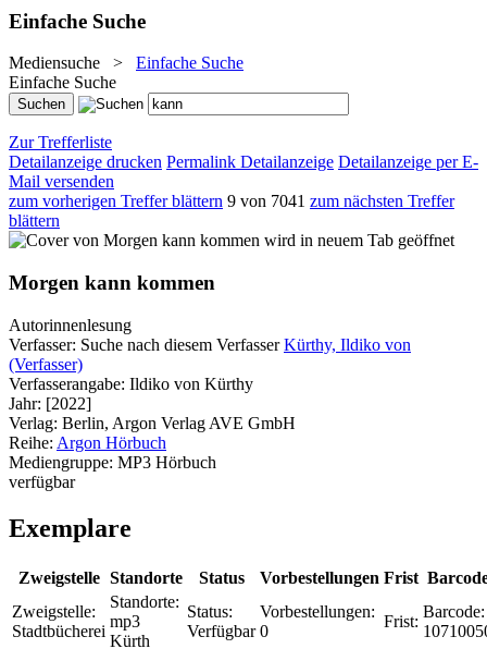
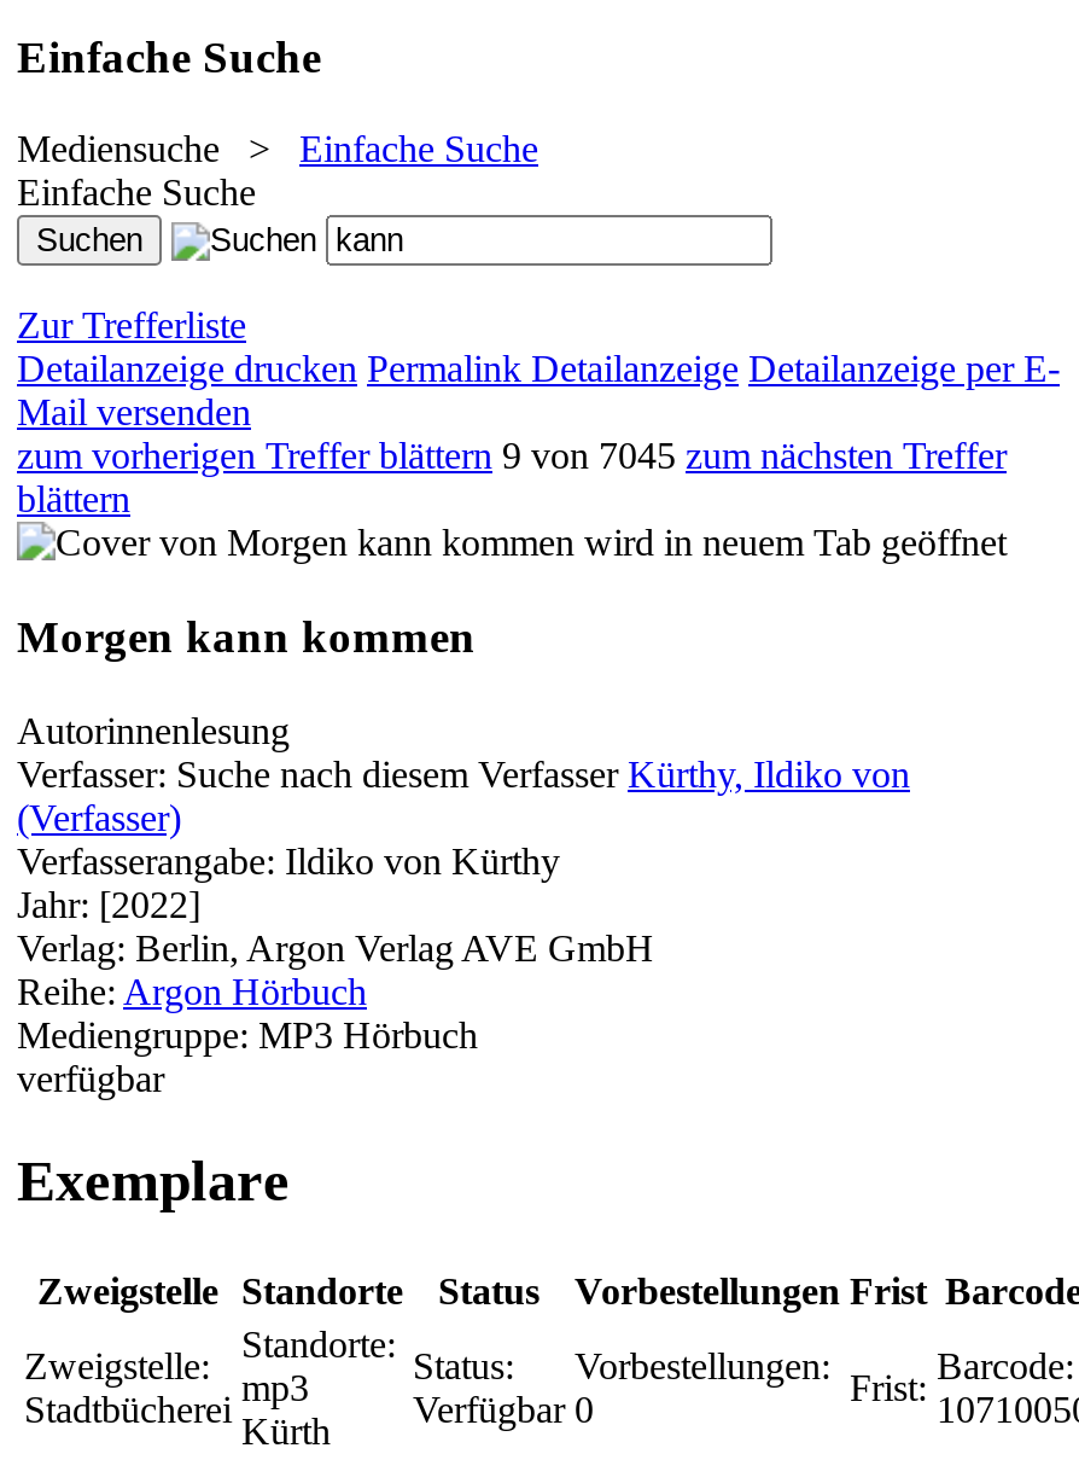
- zum vorherigen Treffer blättern 9 von 7041 zum nächsten Treffer
+ zum vorherigen Treffer blättern 9 von 7045 zum nächsten Treffer
